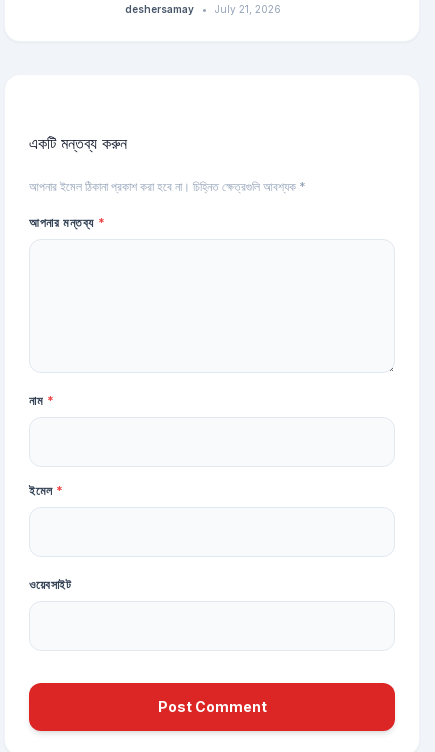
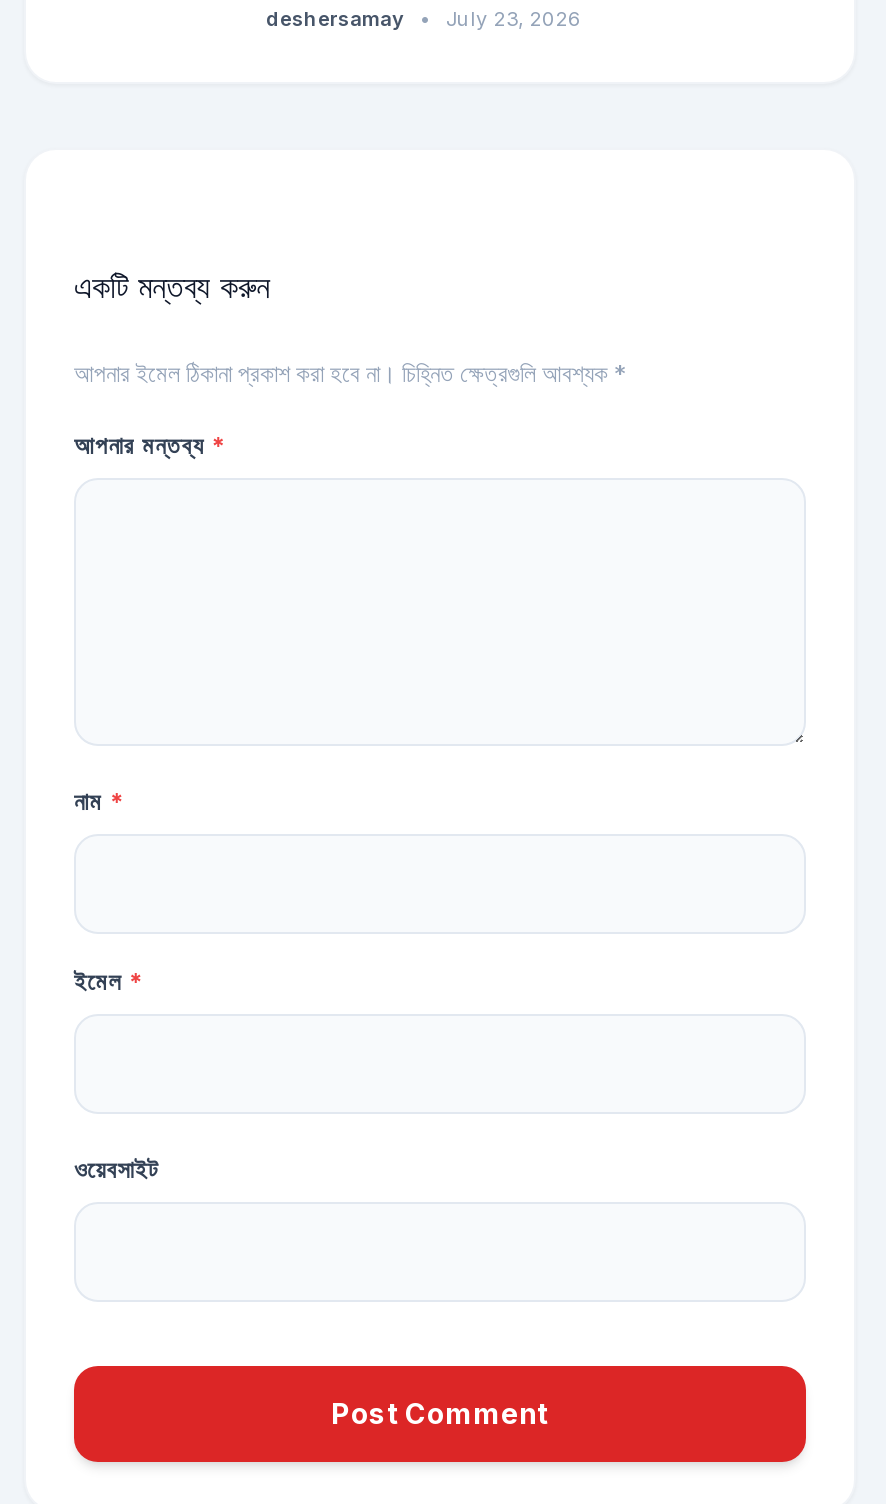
- July 21, 2026
+ July 23, 2026
